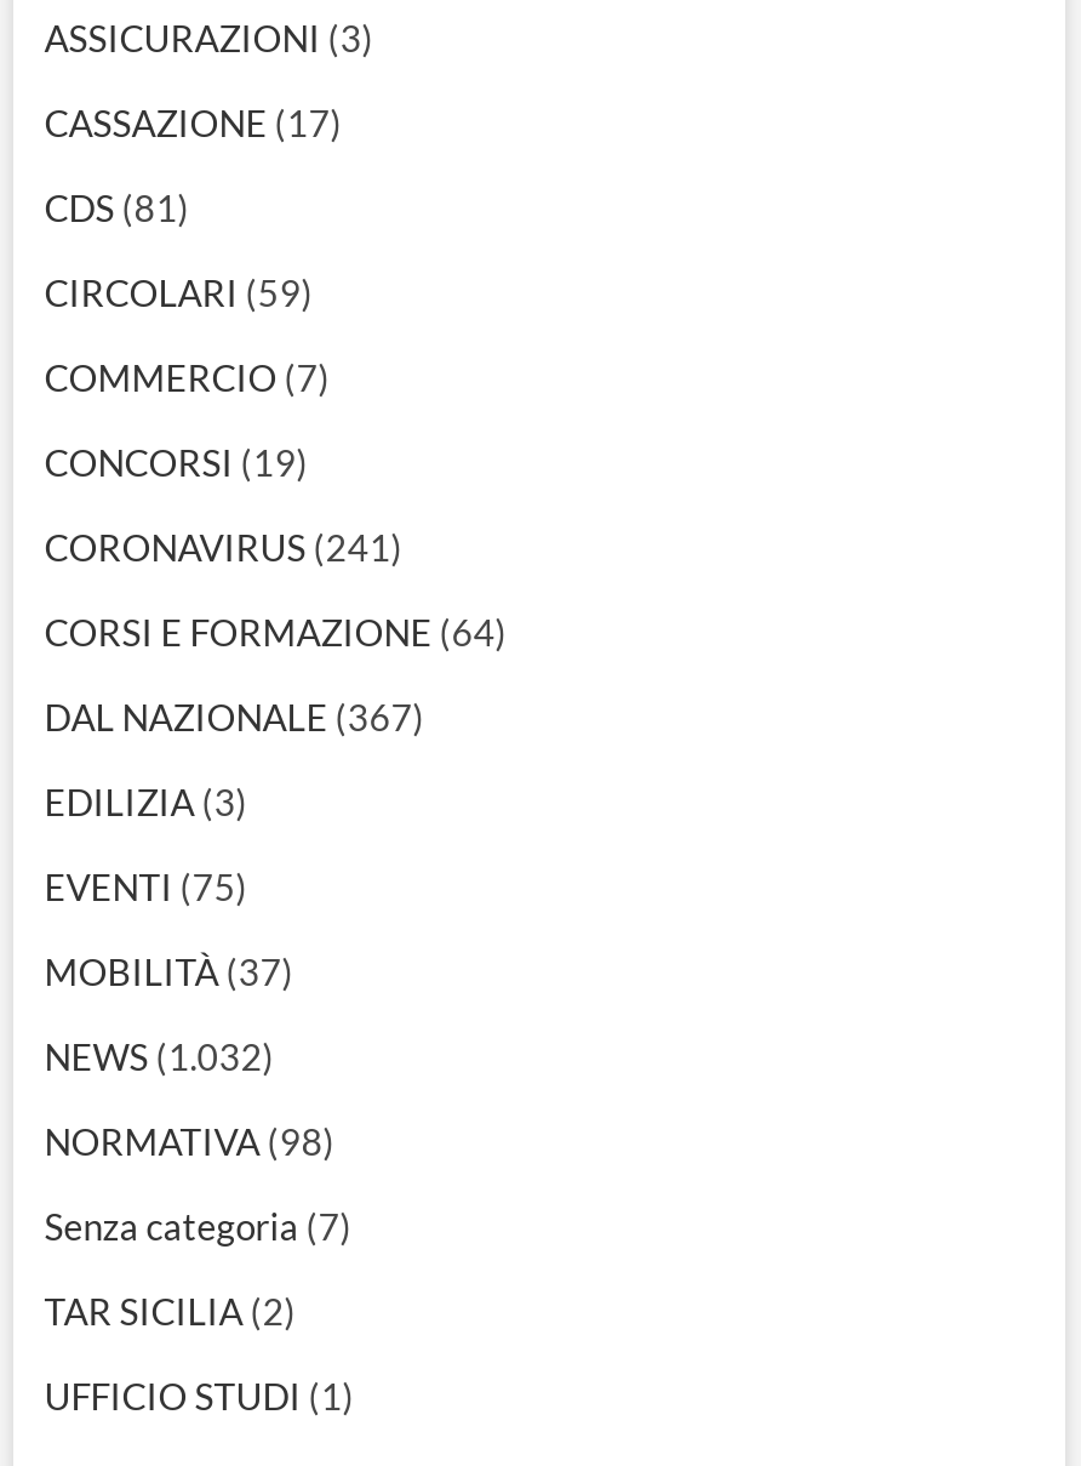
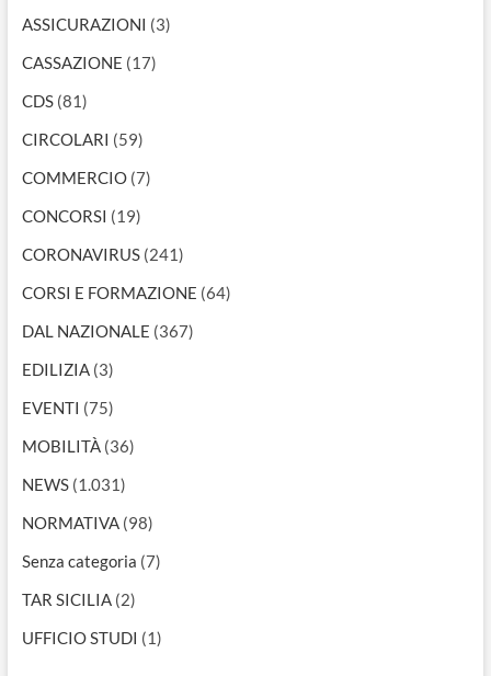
- MOBILITÀ (37)
+ MOBILITÀ (36)

- NEWS (1.032)
+ NEWS (1.031)
